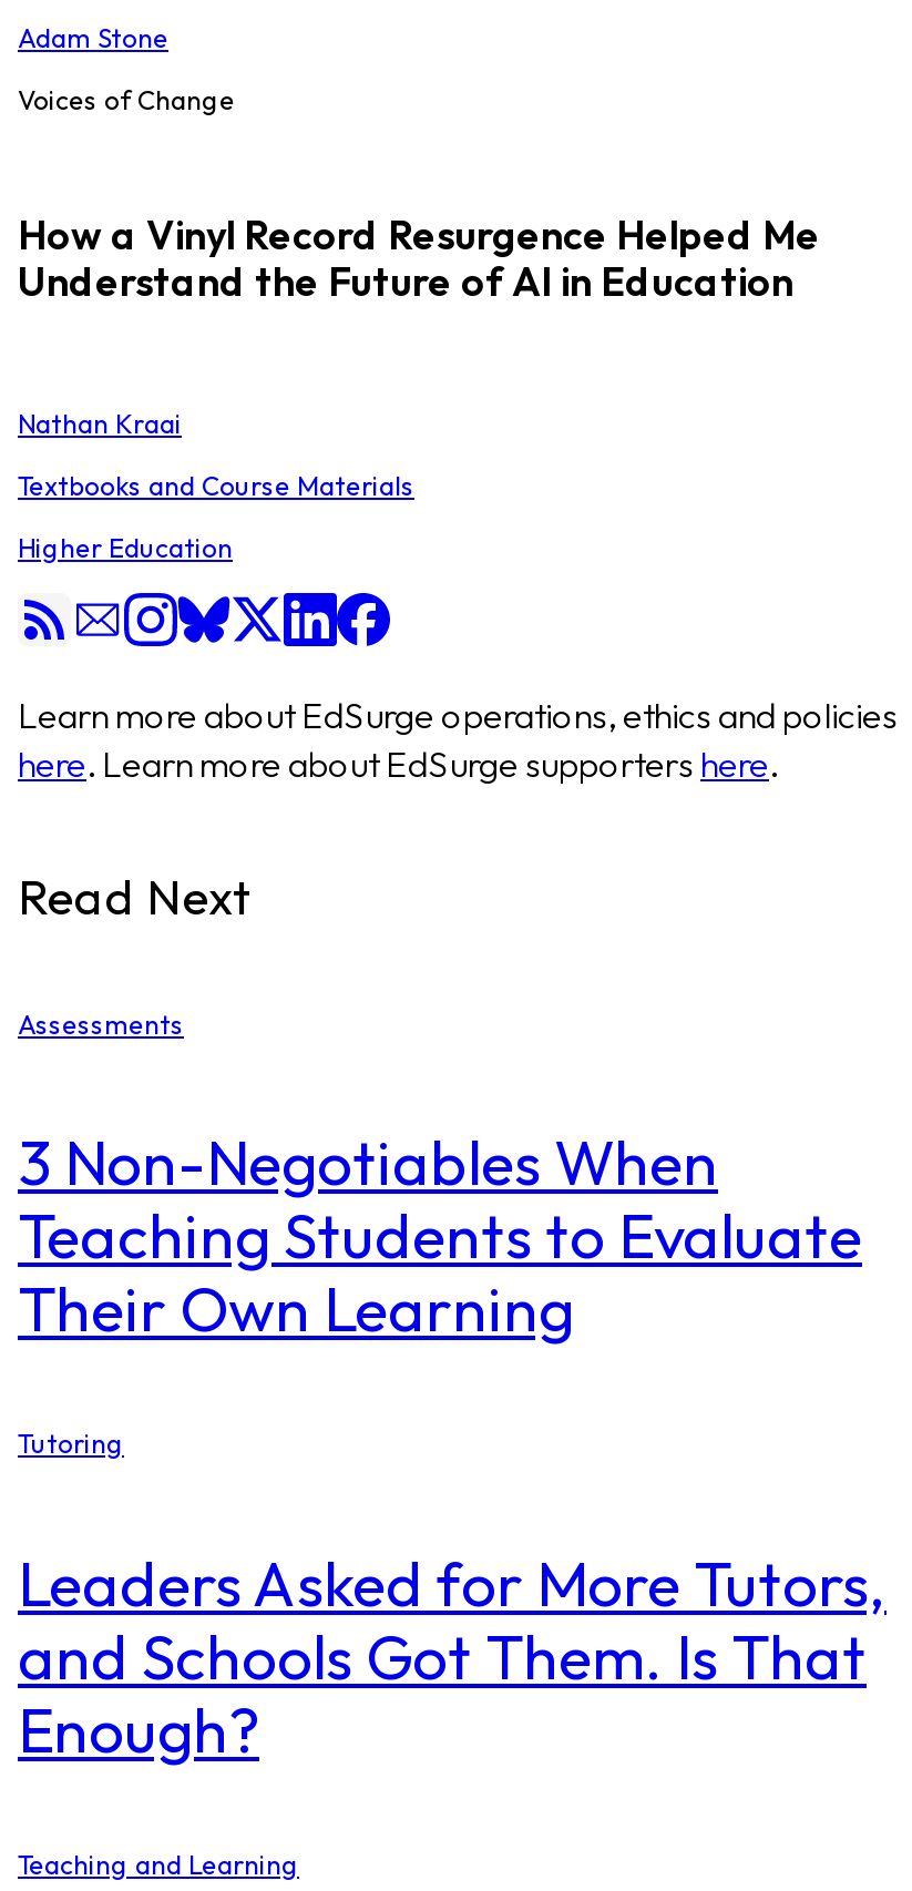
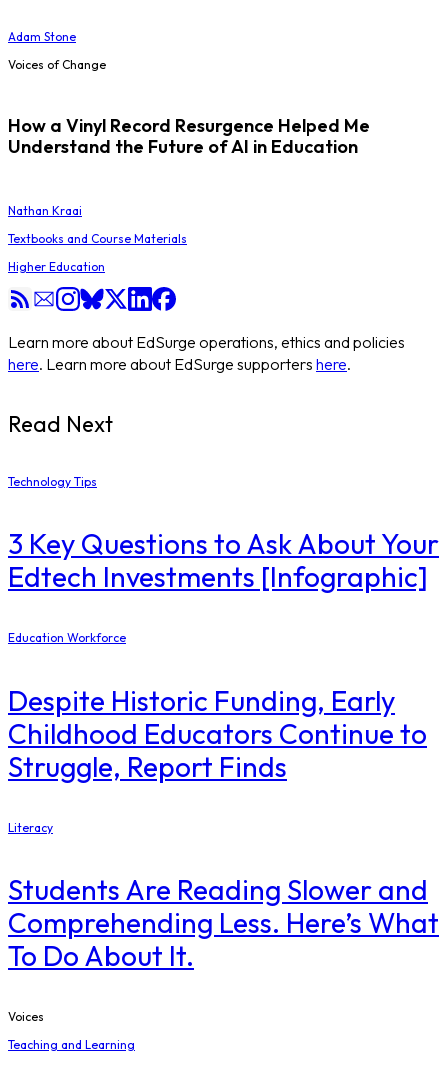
- Assessments
- 3 Non-Negotiables When
- Teaching Students to Evaluate
- Their Own Learning
- Tutoring
- Leaders Asked for More Tutors,
- and Schools Got Them. Is That
- Enough?
+ Technology Tips
+ 3 Key Questions to Ask About Your
+ Edtech Investments [Infographic]
+ Education Workforce
+ Despite Historic Funding, Early
+ Childhood Educators Continue to
+ Struggle, Report Finds
+ Literacy
+ Students Are Reading Slower and
+ Comprehending Less. Here’s What
+ To Do About It.
+ Voices
